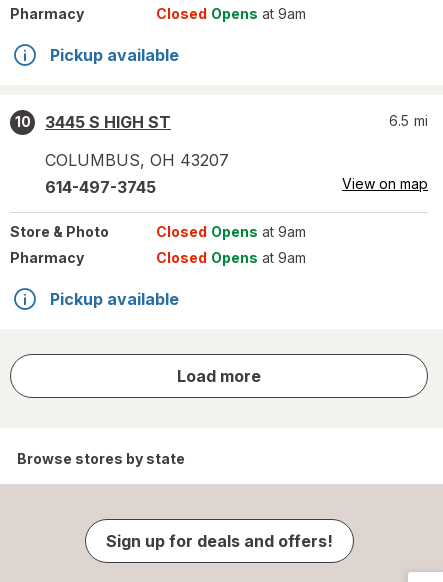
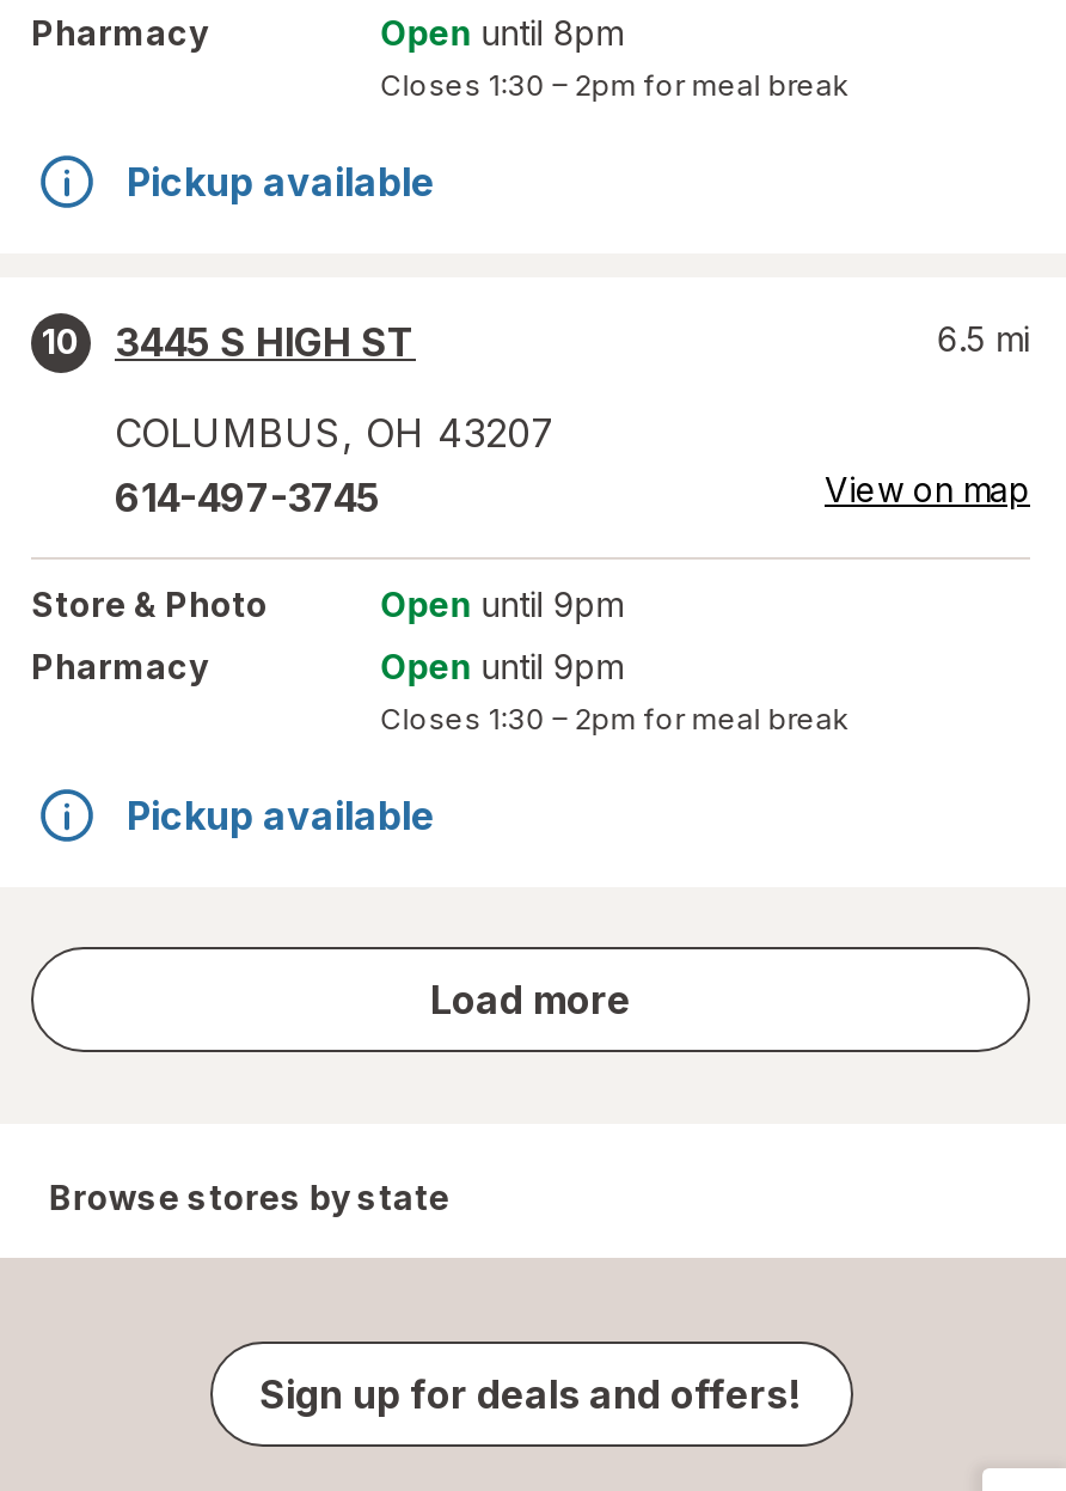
- Closed Opens at 9am
+ Open until 8pm
+ Closes 1:30 – 2pm for meal break

- Closed Opens at 9am
+ Open until 9pm

- Closed Opens at 9am
+ Open until 9pm
+ Closes 1:30 – 2pm for meal break
